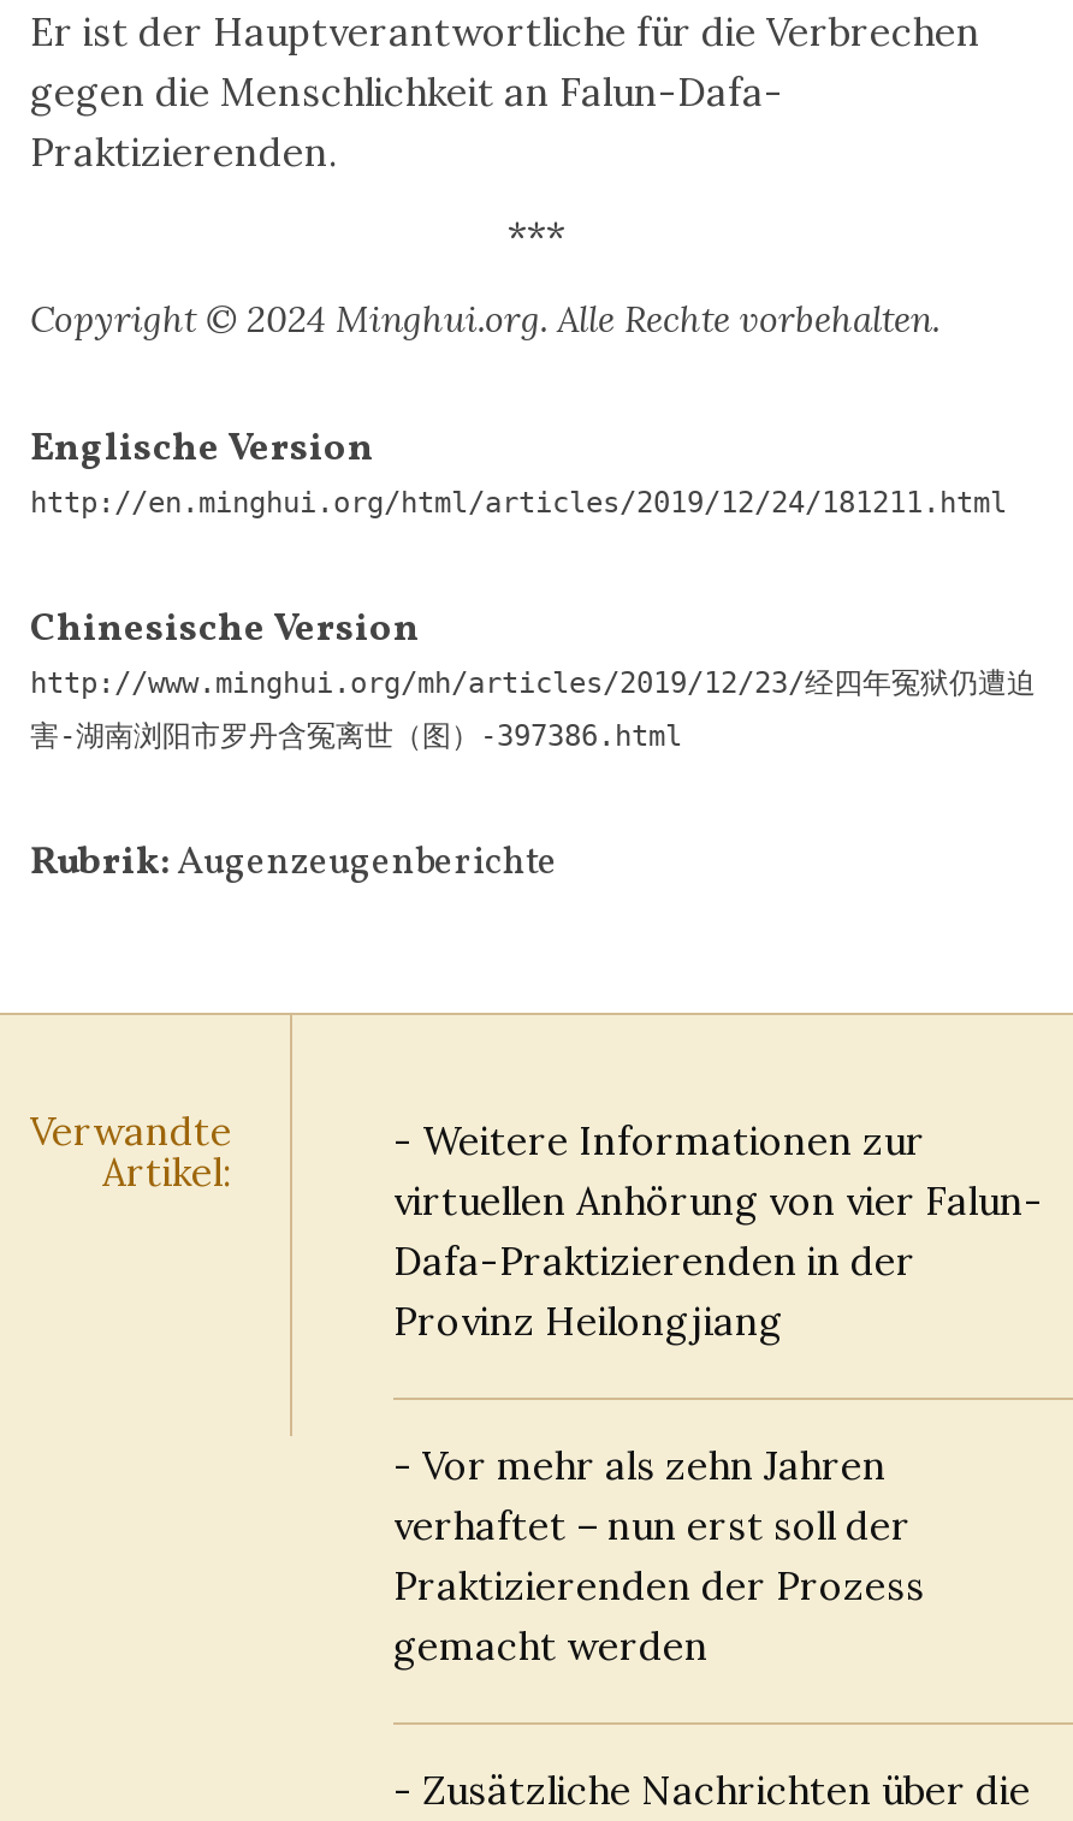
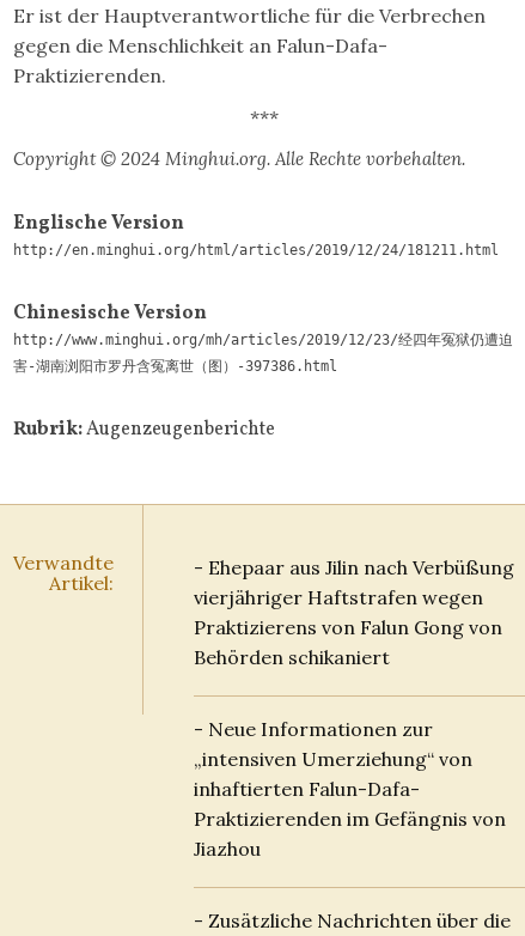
- - Weitere Informationen zur
- virtuellen Anhörung von vier Falun-
- Dafa-Praktizierenden in der
- Provinz Heilongjiang
+ - Ehepaar aus Jilin nach Verbüßung
+ vierjähriger Haftstrafen wegen
+ Praktizierens von Falun Gong von
+ Behörden schikaniert

- - Vor mehr als zehn Jahren
- verhaftet – nun erst soll der
- Praktizierenden der Prozess
- gemacht werden
+ - Neue Informationen zur
+ „intensiven Umerziehung“ von
+ inhaftierten Falun-Dafa-
+ Praktizierenden im Gefängnis von
+ Jiazhou
